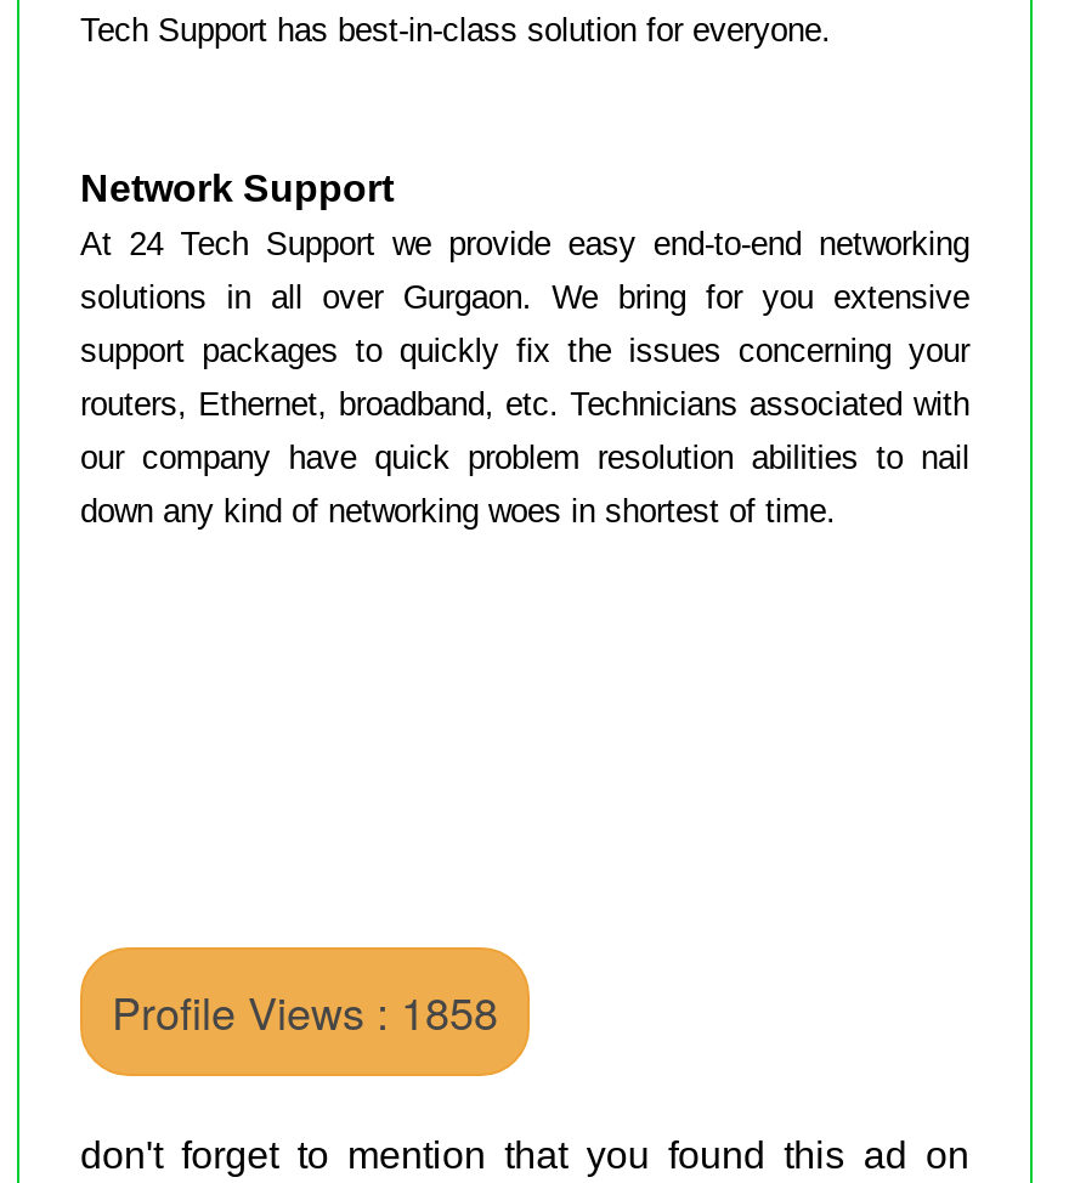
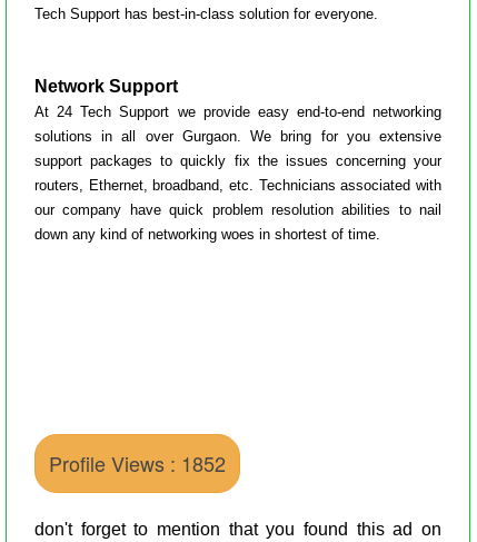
- Profile Views : 1858
+ Profile Views : 1852
